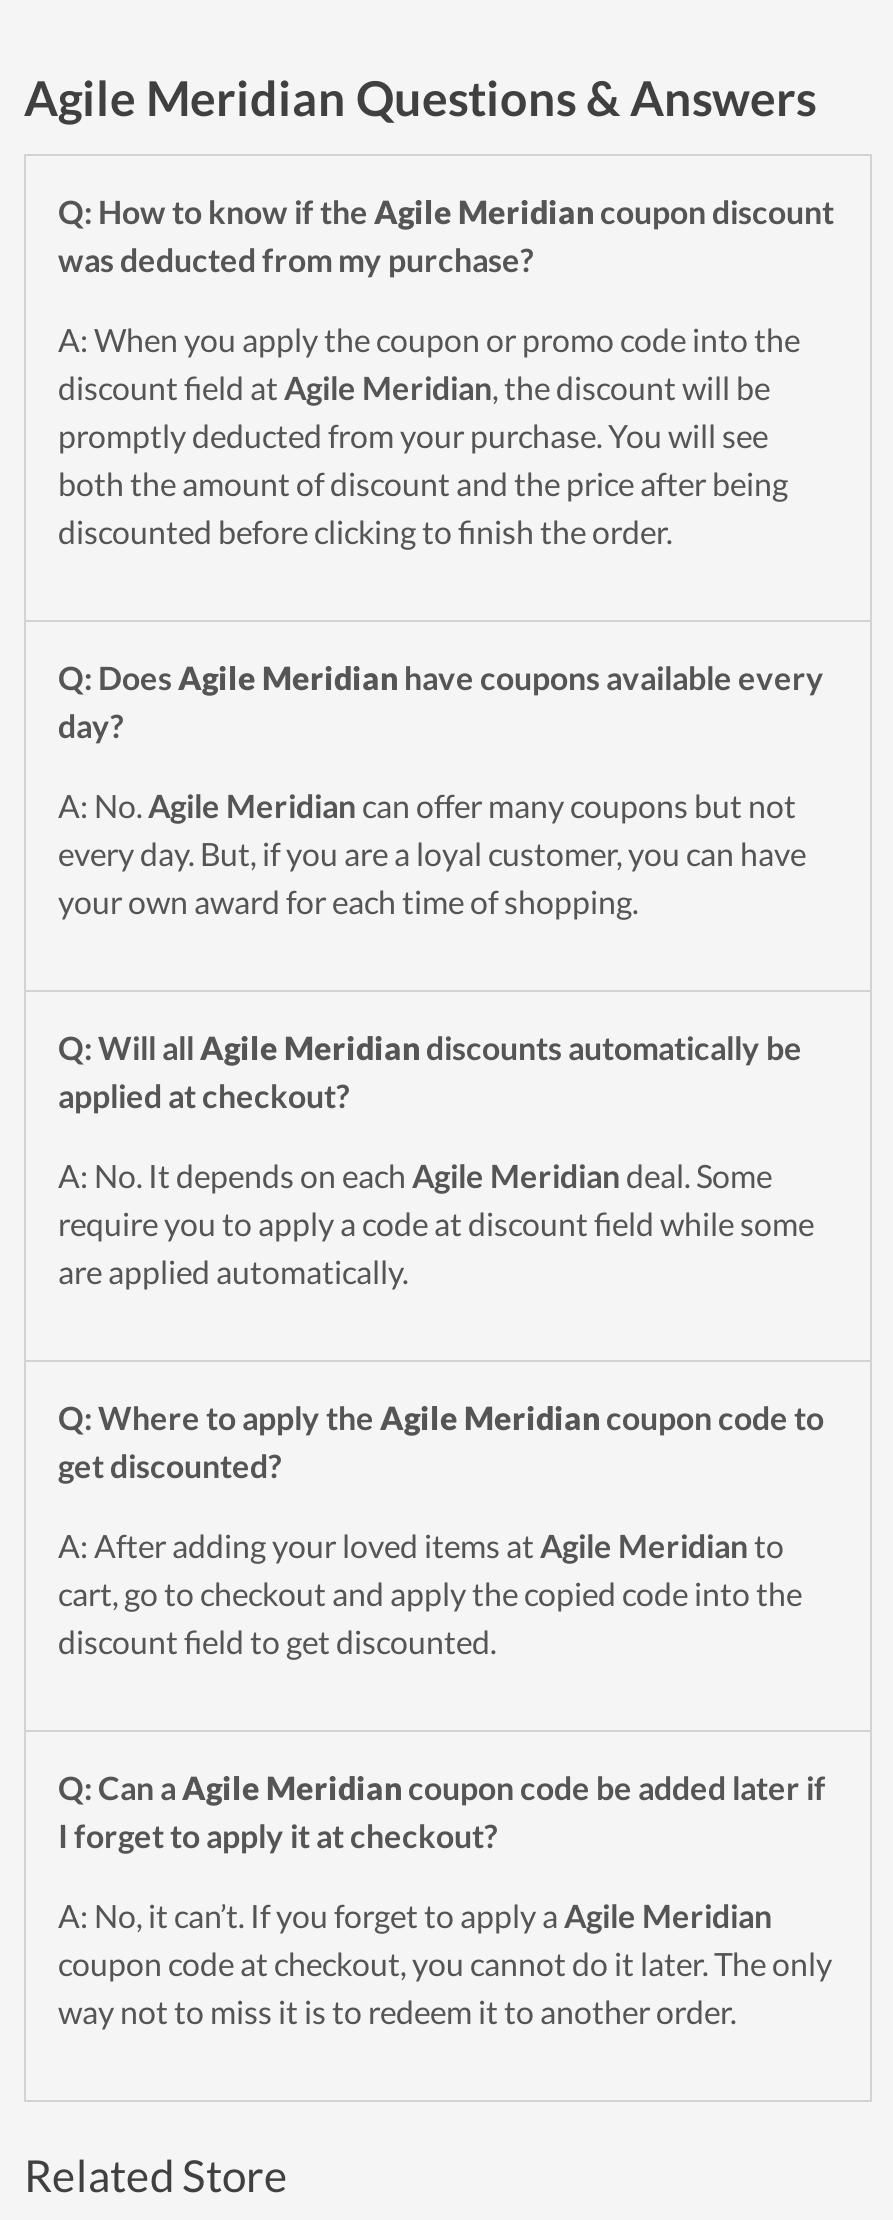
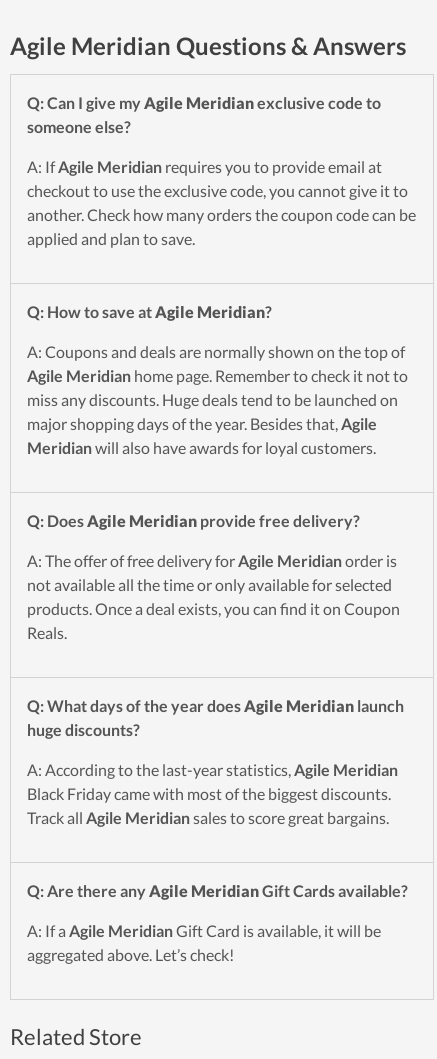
- Q: How to know if the Agile Meridian coupon discount
- was deducted from my purchase?
+ Q: Can I give my Agile Meridian exclusive code to
+ someone else?

- A: When you apply the coupon or promo code into the
- discount field at Agile Meridian, the discount will be
- promptly deducted from your purchase. You will see
- both the amount of discount and the price after being
- discounted before clicking to finish the order.
+ A: IfAgile Meridian requires you to provide email at
+ checkout to use the exclusive code, you cannot give it to
+ another. Check how many orders the coupon code can be
+ applied and plan to save.

- Q: Does Agile Meridian have coupons available every
- day?
+ Q: How to save atAgile Meridian?

- A: No. Agile Meridian can offer many coupons but not
- every day. But, if you are a loyal customer, you can have
- your own award for each time of shopping.
+ A: Coupons and deals are normally shown on the top of
+ Agile Meridian home page. Remember to check it not to
+ miss any discounts. Huge deals tend to be launched on
+ major shopping days of the year. Besides that,Agile
+ Meridian will also have awards for loyal customers.

- Q: Will all Agile Meridian discounts automatically be
- applied at checkout?
+ Q: DoesAgile Meridian provide free delivery?

- A: No. It depends on each Agile Meridian deal. Some
- require you to apply a code at discount field while some
- are applied automatically.
+ A: The offer of free delivery forAgile Meridian order is
+ not available all the time or only available for selected
+ products. Once a deal exists, you can find it on Coupon
+ Reals.

- Q: Where to apply the Agile Meridian coupon code to
- get discounted?
+ Q: What days of the year does Agile Meridian launch
+ huge discounts?

- A: After adding your loved items at Agile Meridian to
- cart, go to checkout and apply the copied code into the
- discount field to get discounted.
+ A: According to the last-year statistics,Agile Meridian
+ Black Friday came with most of the biggest discounts.
+ Track all Agile Meridian sales to score great bargains.

- Q: Can a Agile Meridian coupon code be added later if
- I forget to apply it at checkout?
+ Q: Are there any Agile MeridianGift Cards available?

- A: No, it can’t. If you forget to apply a Agile Meridian
- coupon code at checkout, you cannot do it later. The only
- way not to miss it is to redeem it to another order.
+ A: If a Agile Meridian Gift Card is available, it will be
+ aggregated above. Let’s check!
